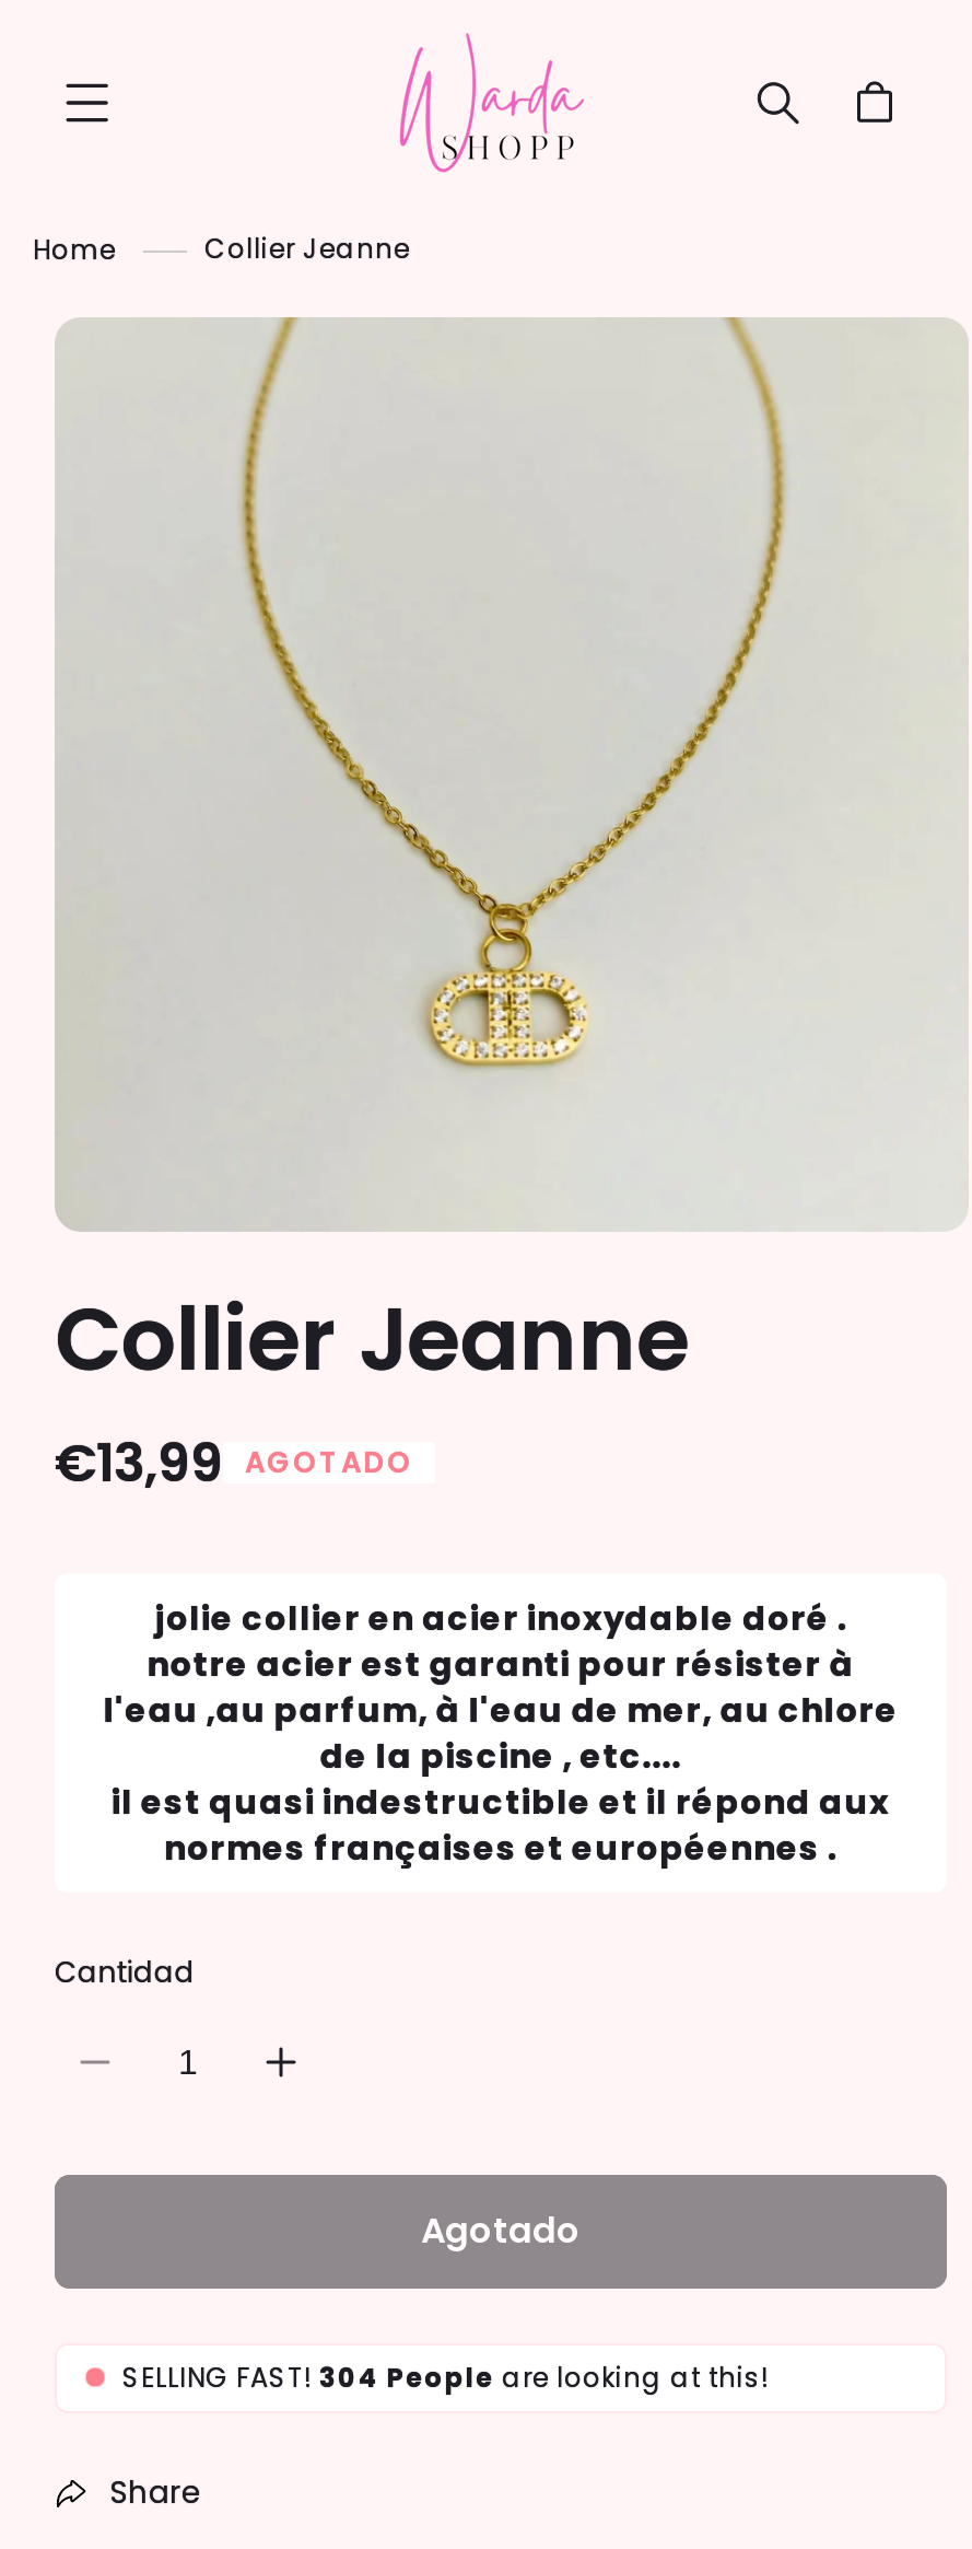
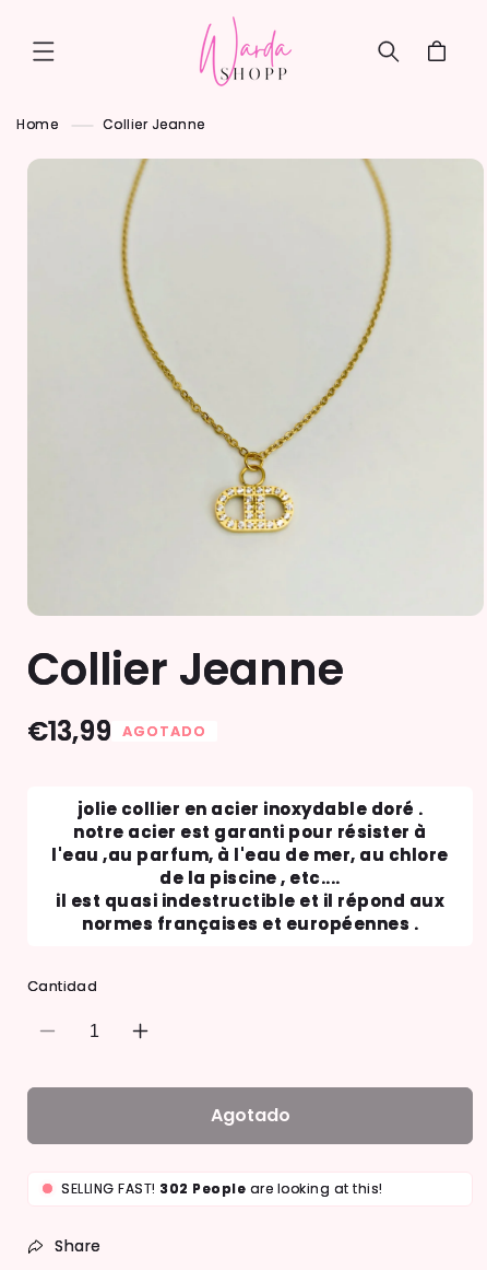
- SELLING FAST! 304 People are looking at this!
+ SELLING FAST! 302 People are looking at this!
